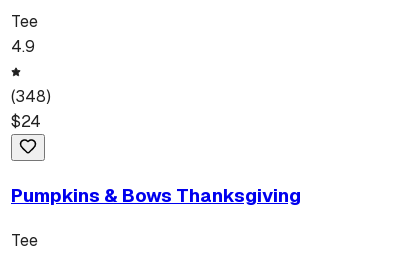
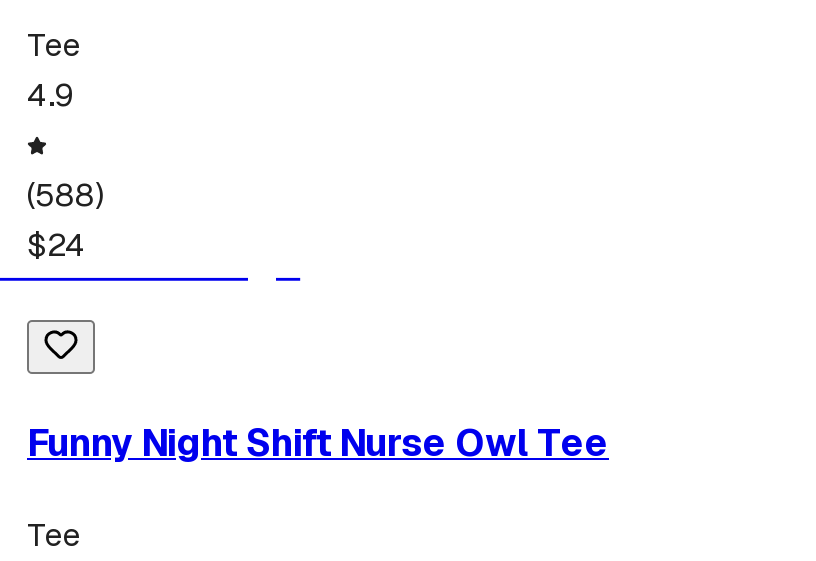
- (348)
+ (588)

- Pumpkins & Bows Thanksgiving
+ Funny Night Shift Nurse Owl Tee
